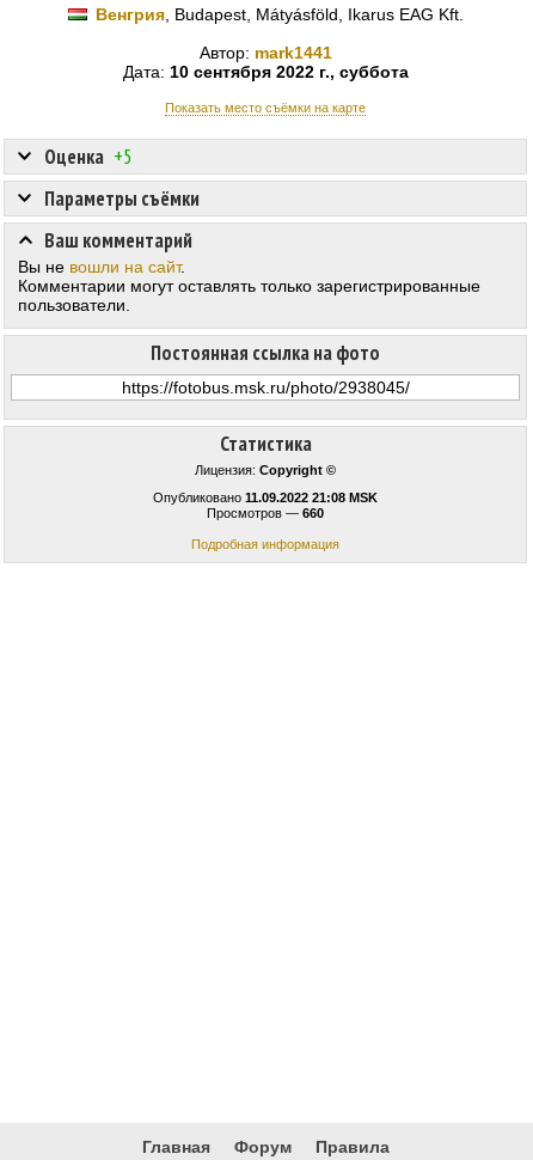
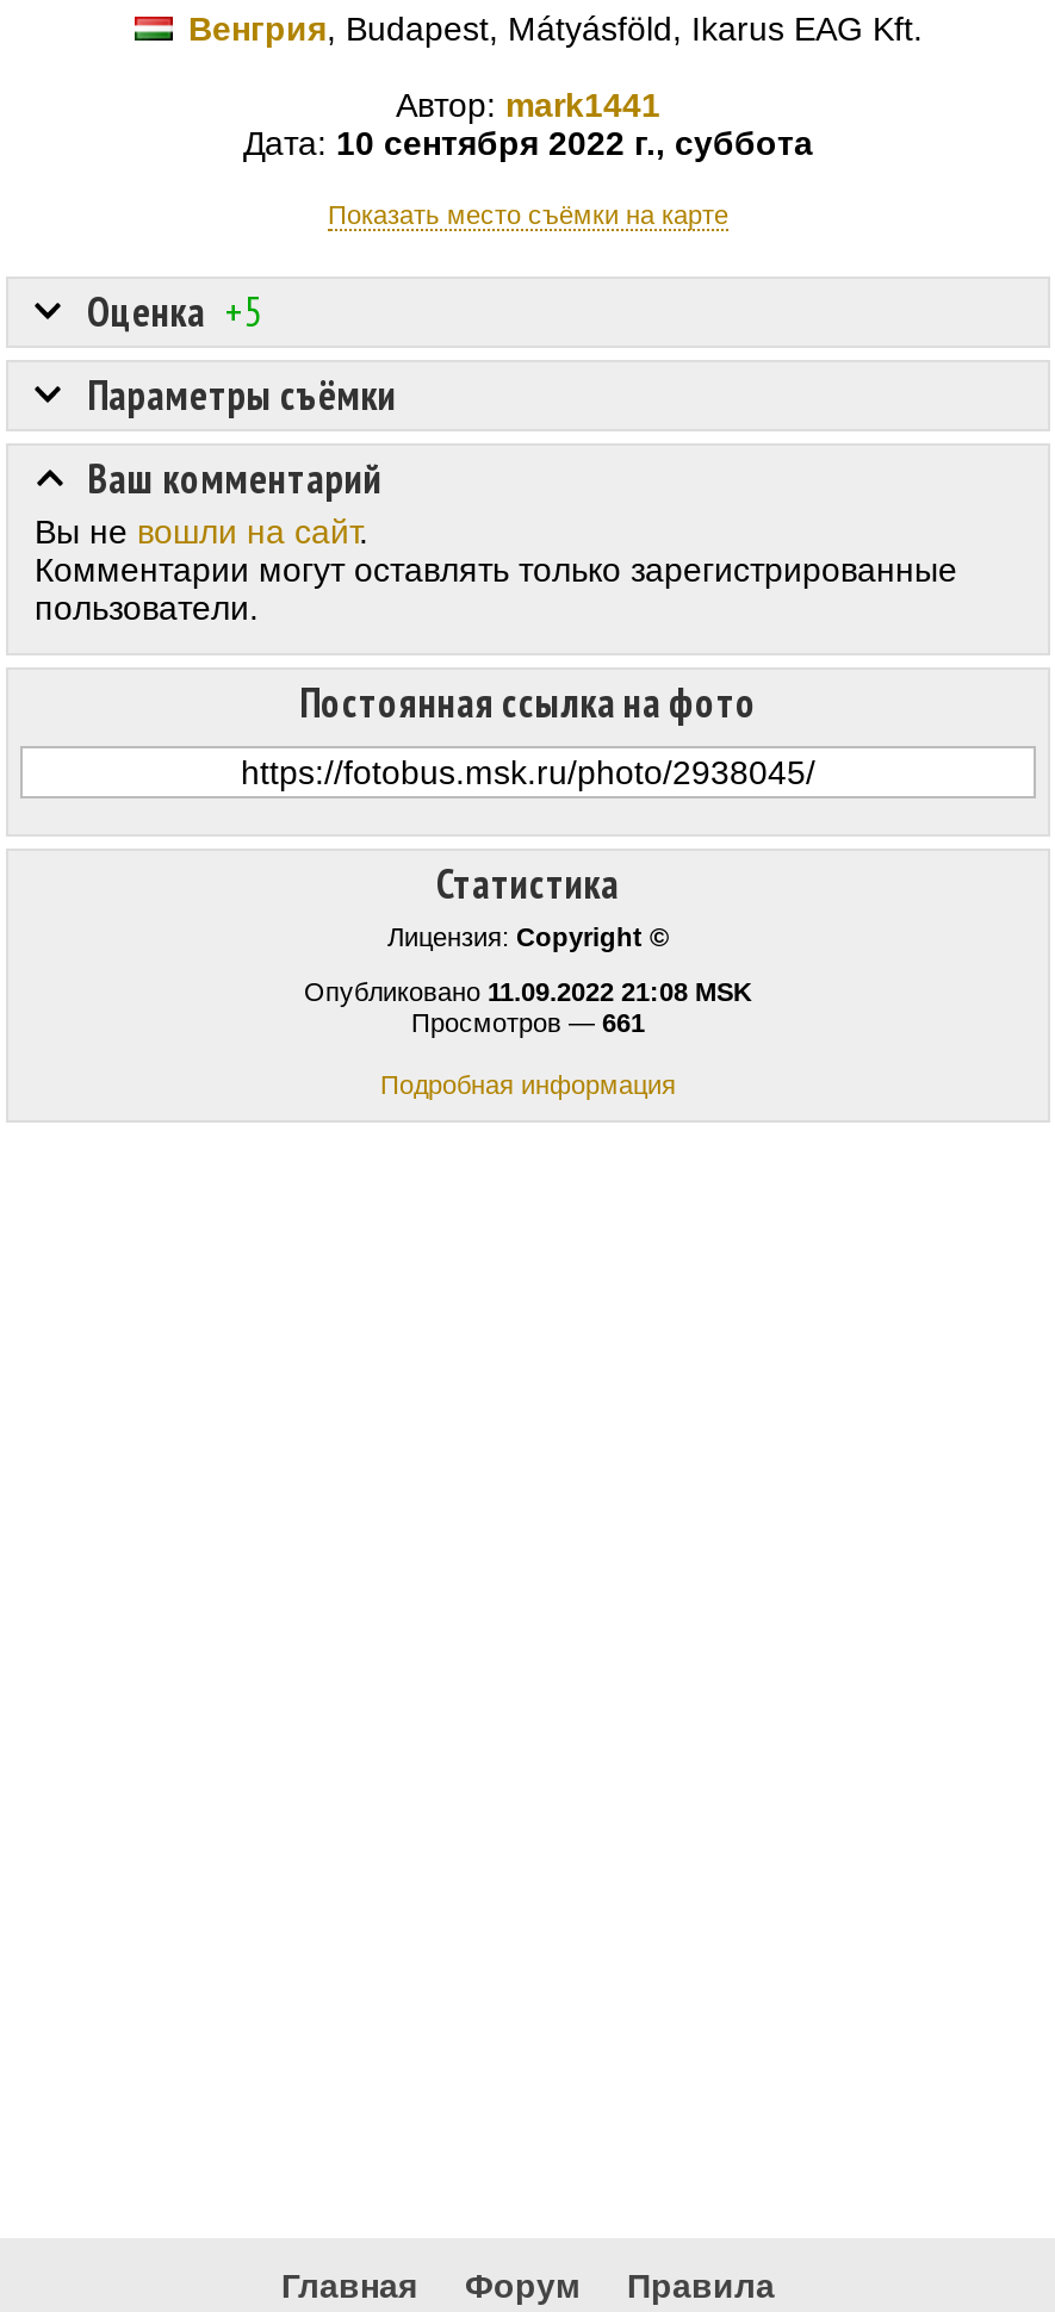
- Просмотров — 660
+ Просмотров — 661
